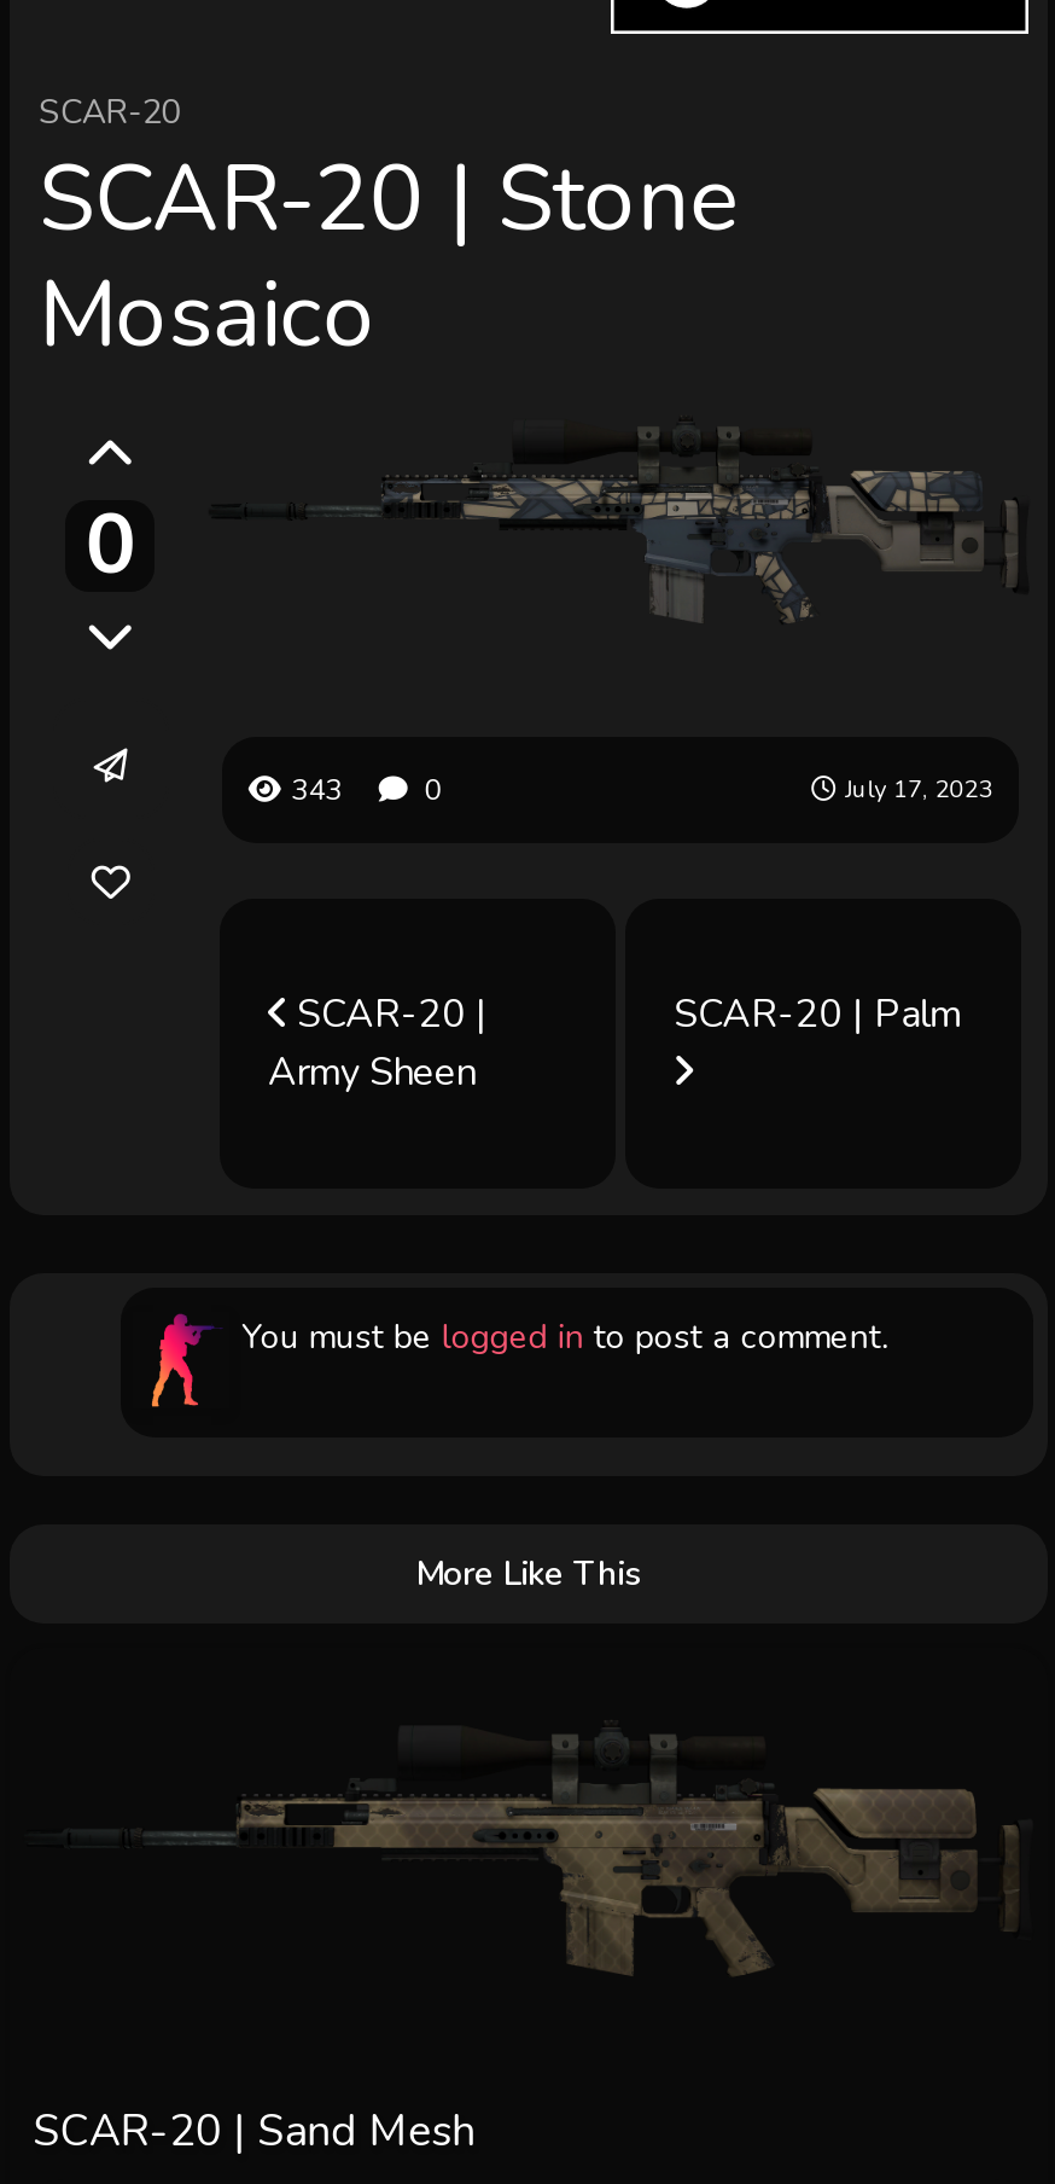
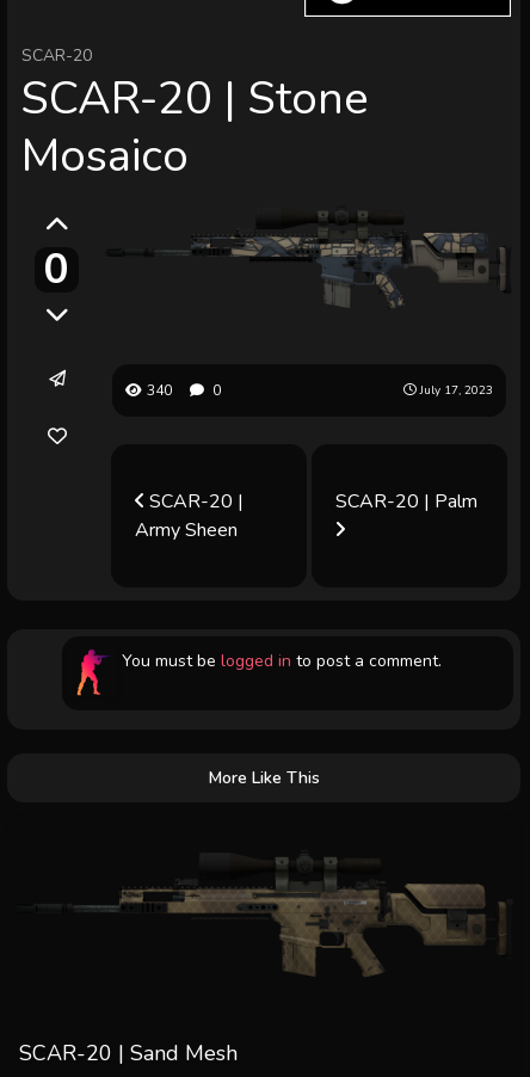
- 343 0
+ 340 0
